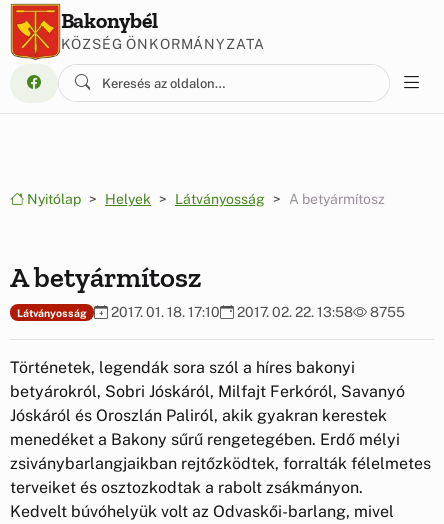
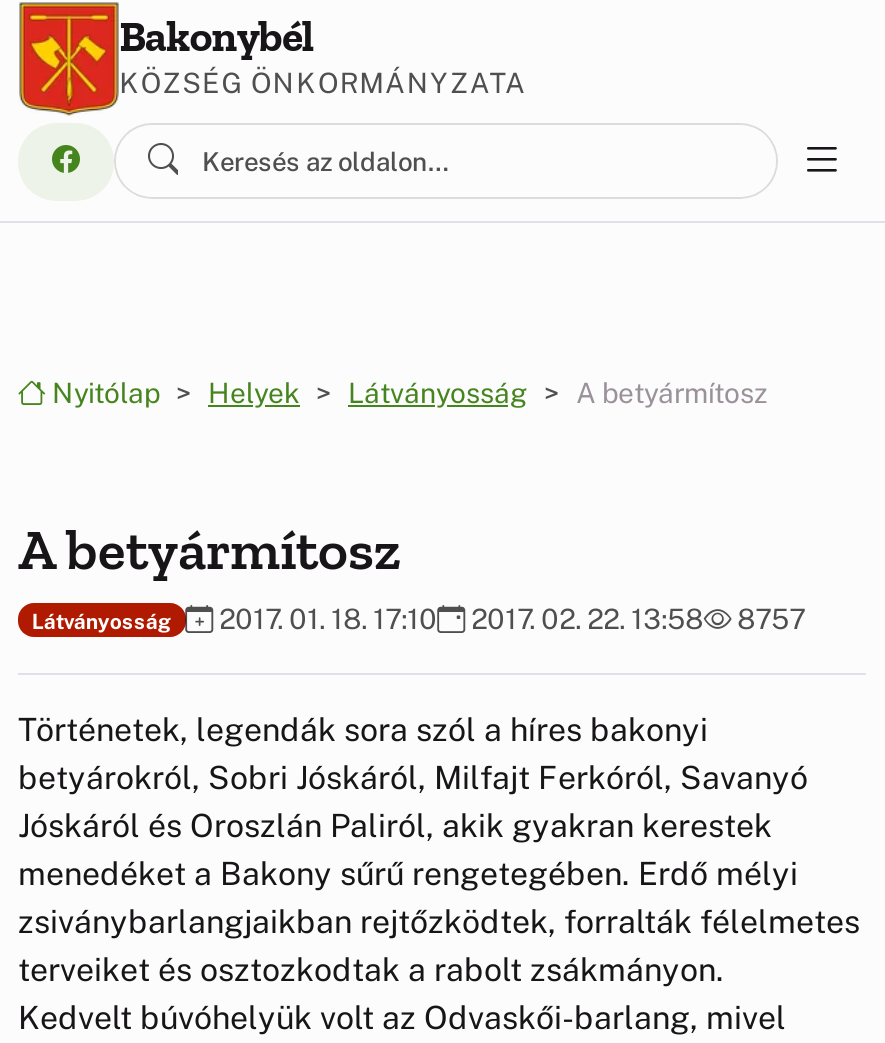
- Látványosság 2017. 01. 18. 17:10 2017. 02. 22. 13:58 8755
+ Látványosság 2017. 01. 18. 17:10 2017. 02. 22. 13:58 8757
